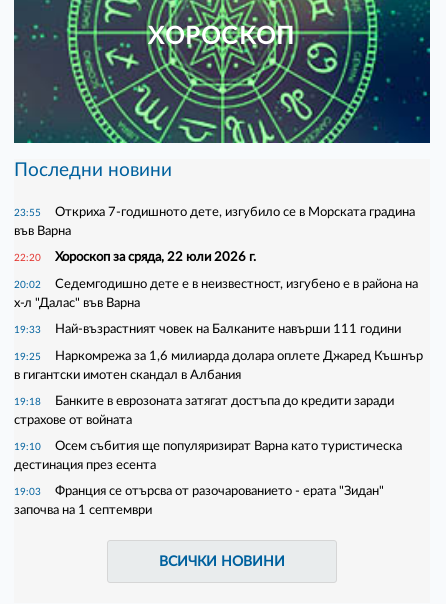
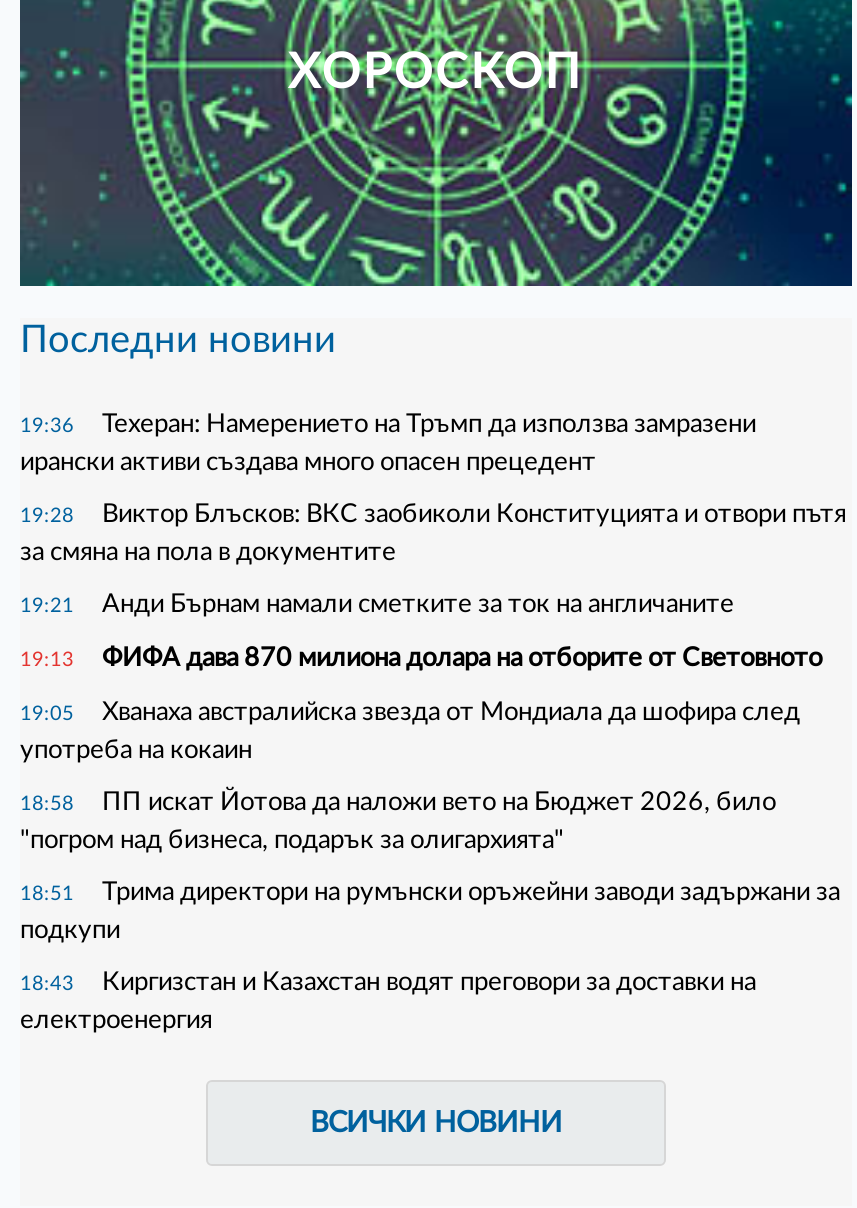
- 23:55
- Откриха 7-годишното дете, изгубило се в Морската градина
+ 19:36
+ Техеран: Намерението на Тръмп да използва замразени

- във Варна
+ ирански активи създава много опасен прецедент

- 22:20
- Хороскоп за сряда, 22 юли 2026 г.
+ 19:28
+ Виктор Блъсков: ВКС заобиколи Конституцията и отвори пътя

- 20:02
- Седемгодишно дете е в неизвестност, изгубено е в района на
+ за смяна на пола в документите

- х-л "Далас" във Варна
+ 19:21
+ Анди Бърнам намали сметките за ток на англичаните

- 19:33
- Най-възрастният човек на Балканите навърши 111 години
+ 19:13
+ ФИФА дава 870 милиона долара на отборите от Световното

- 19:25
- Наркомрежа за 1,6 милиарда долара оплете Джаред Къшнър
+ 19:05
+ Хванаха австралийска звезда от Мондиала да шофира след

- в гигантски имотен скандал в Албания
+ употреба на кокаин

- 19:18
- Банките в еврозоната затягат достъпа до кредити заради
+ 18:58
+ ПП искат Йотова да наложи вето на Бюджет 2026, било

- страхове от войната
+ "погром над бизнеса, подарък за олигархията"

- 19:10
- Осем събития ще популяризират Варна като туристическа
+ 18:51
+ Трима директори на румънски оръжейни заводи задържани за

- дестинация през есента
+ подкупи

- 19:03
- Франция се отърсва от разочарованието - ерата "Зидан"
+ 18:43
+ Киргизстан и Казахстан водят преговори за доставки на

- започва на 1 септември
+ електроенергия
